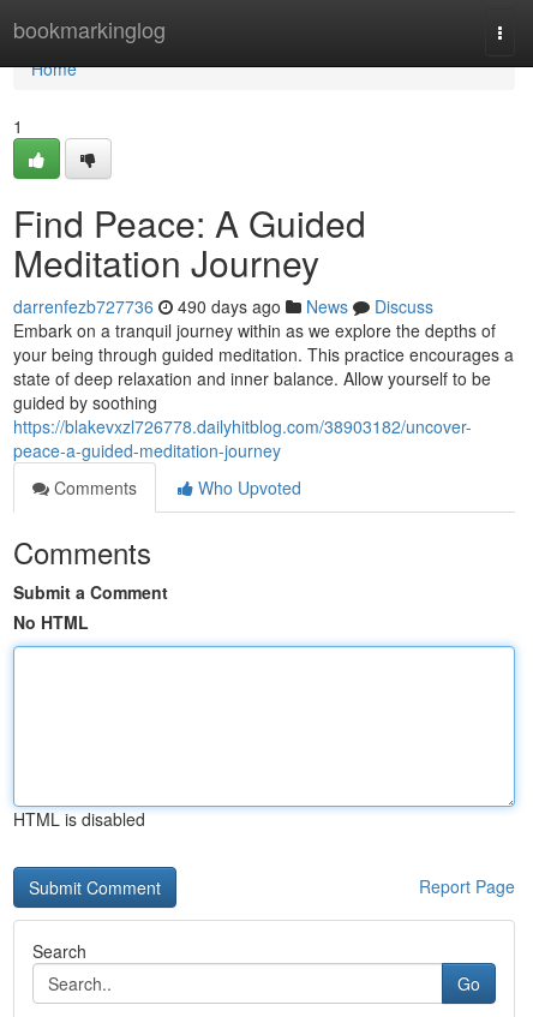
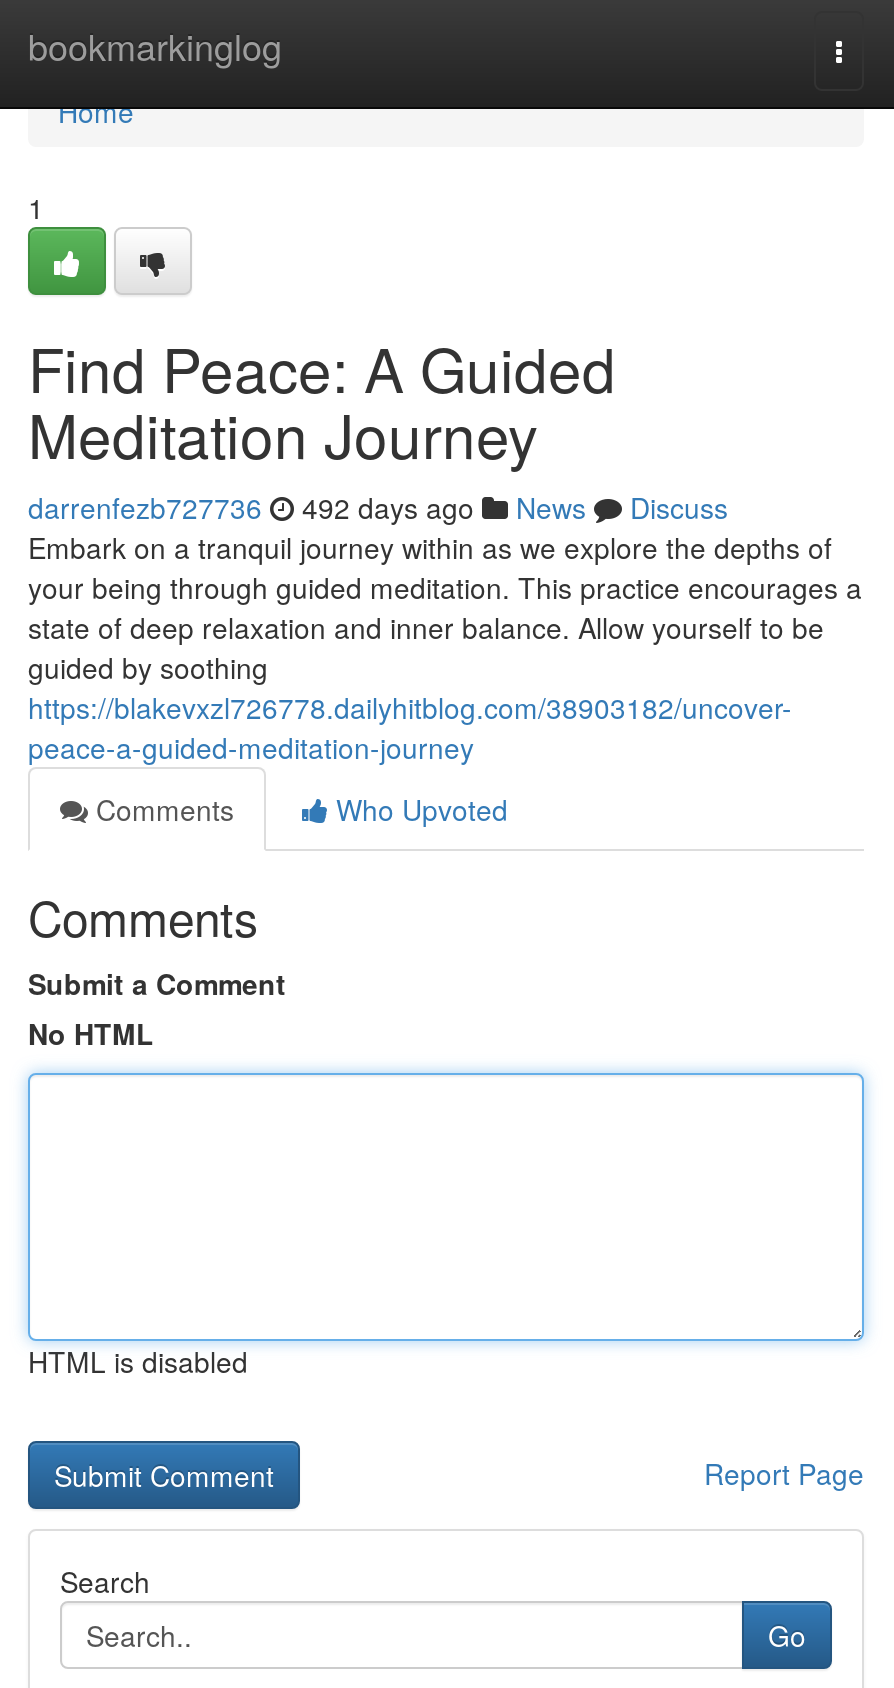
- darrenfezb727736 490 days ago News Discuss
+ darrenfezb727736 492 days ago News Discuss
